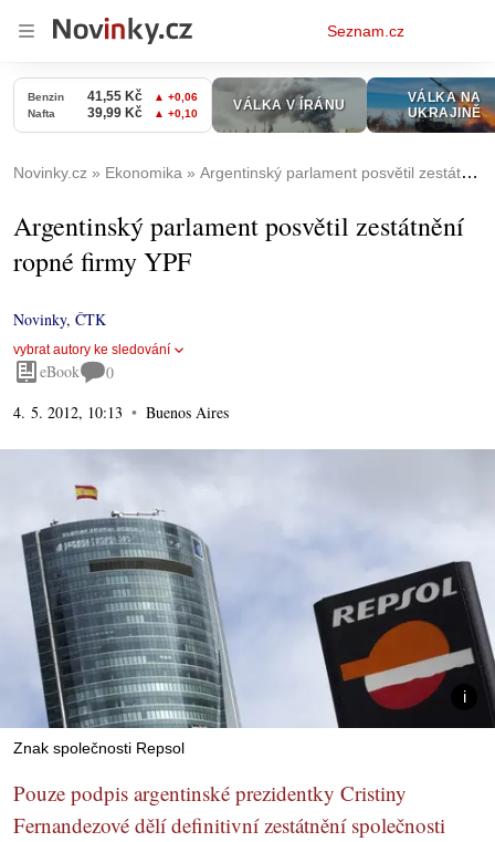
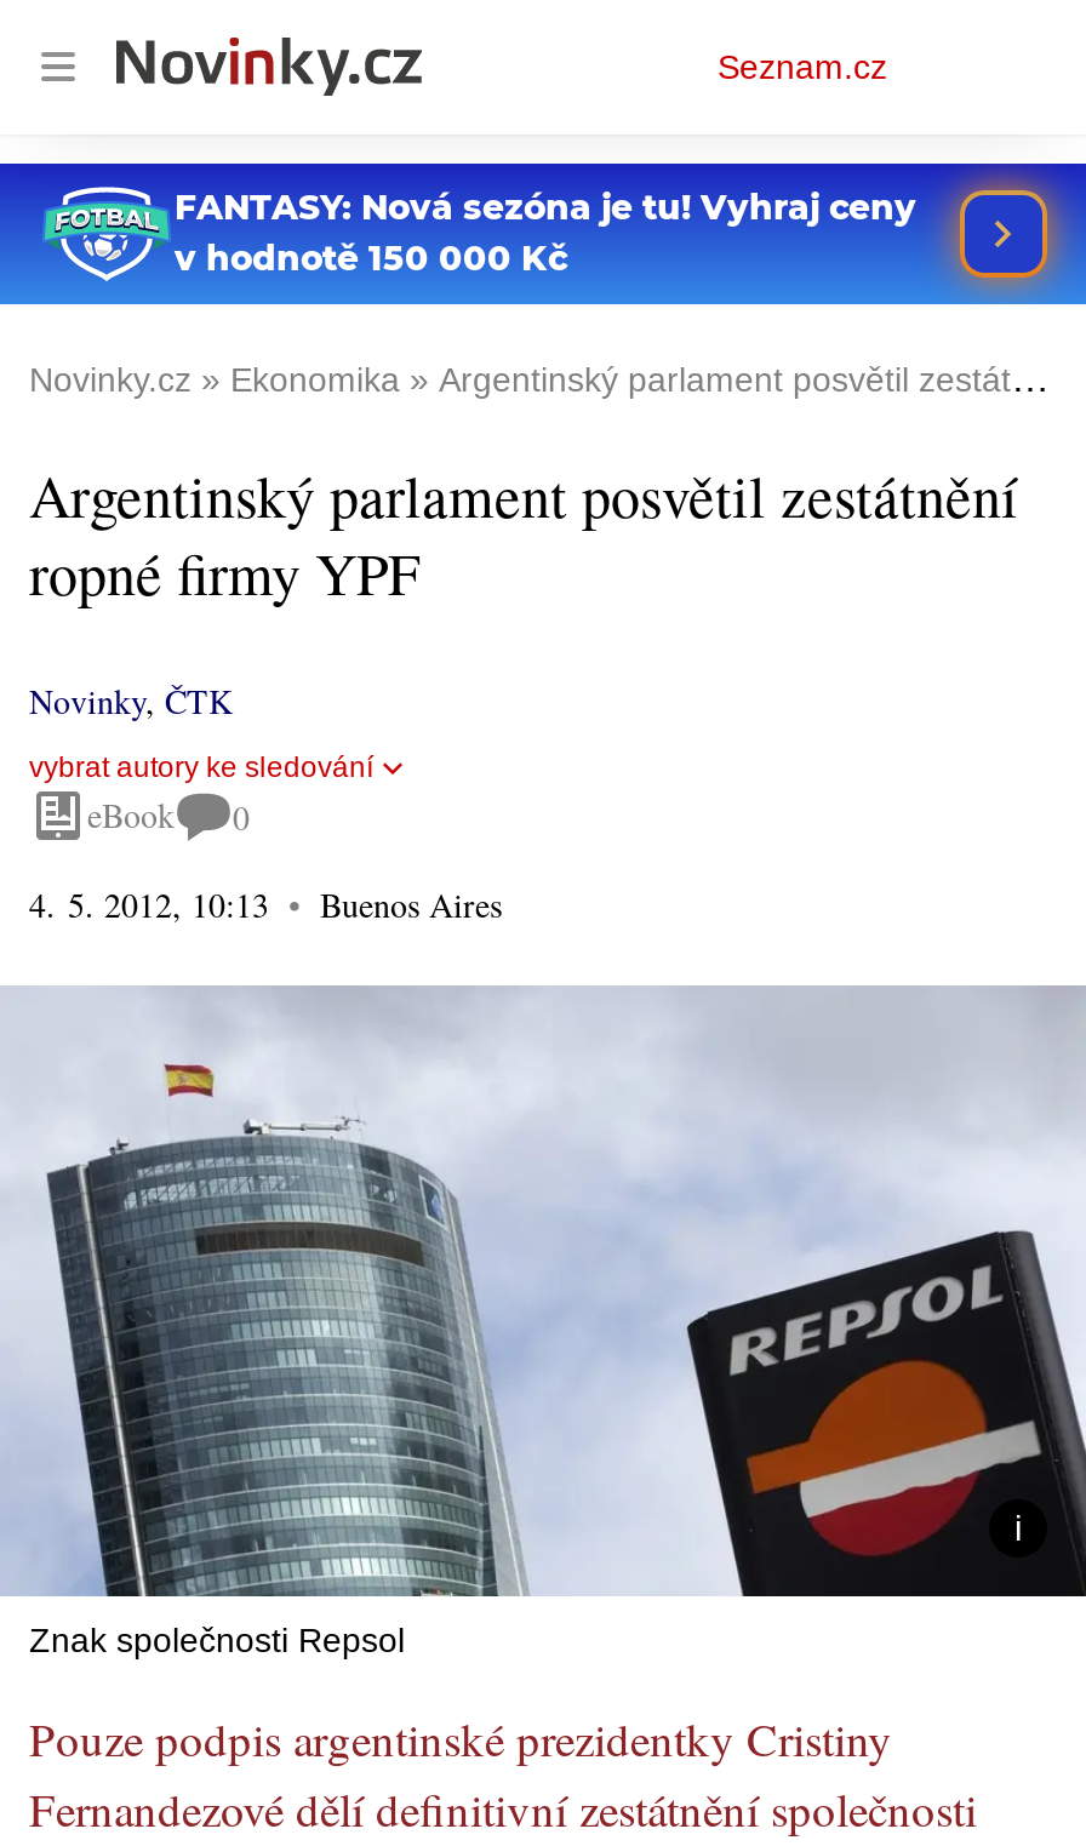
- [image]
+ [image]
